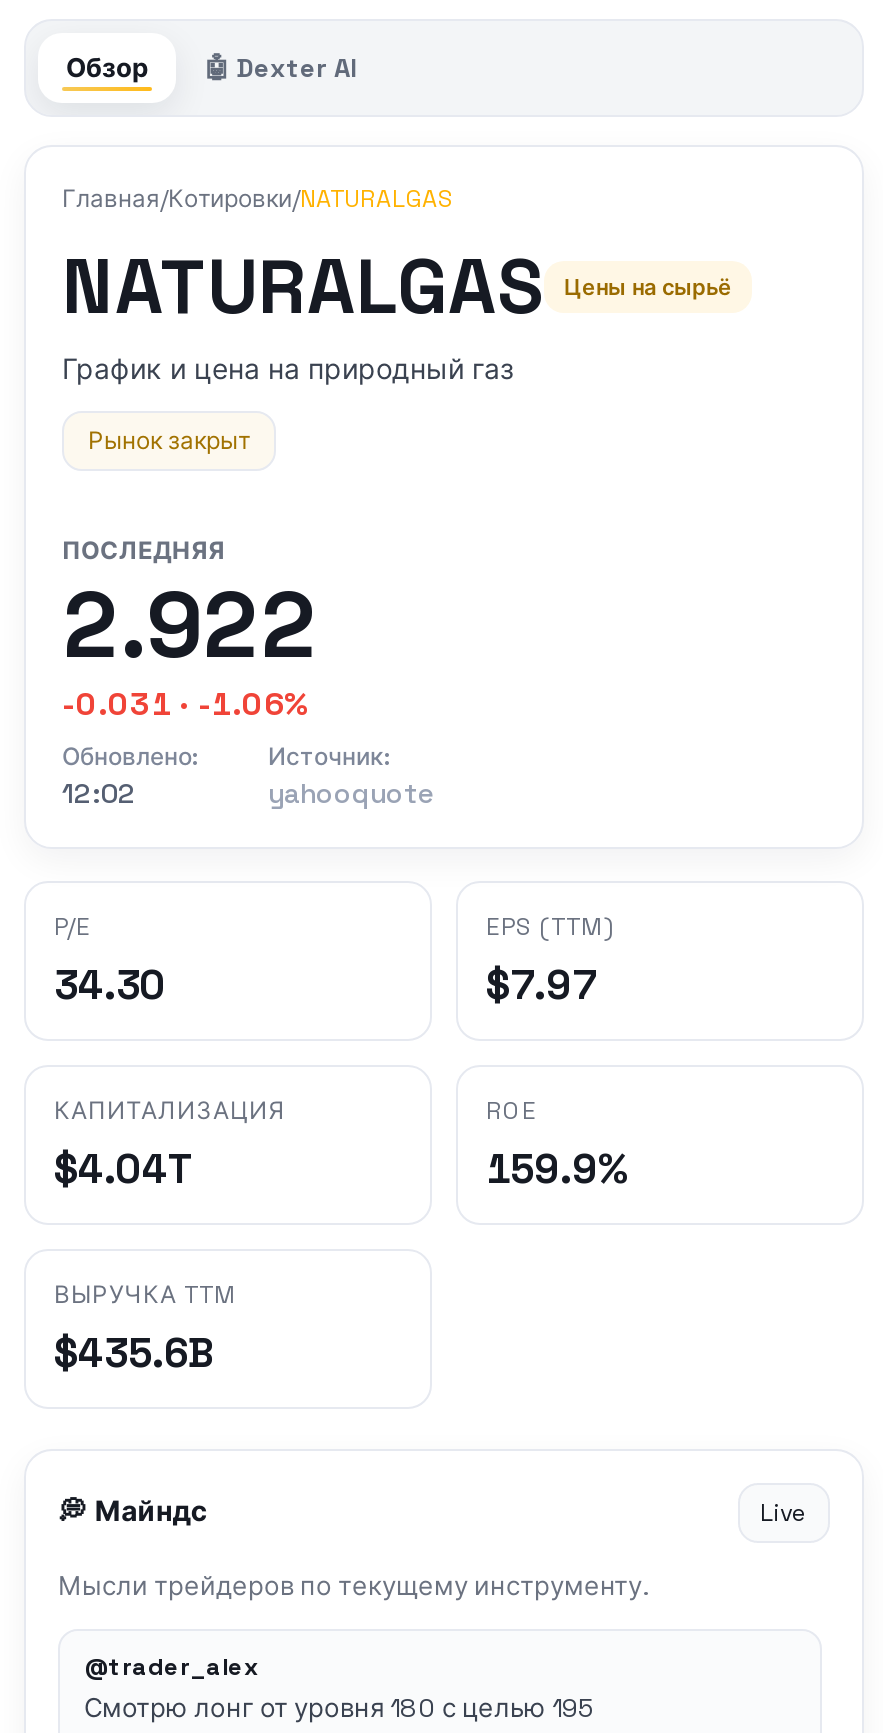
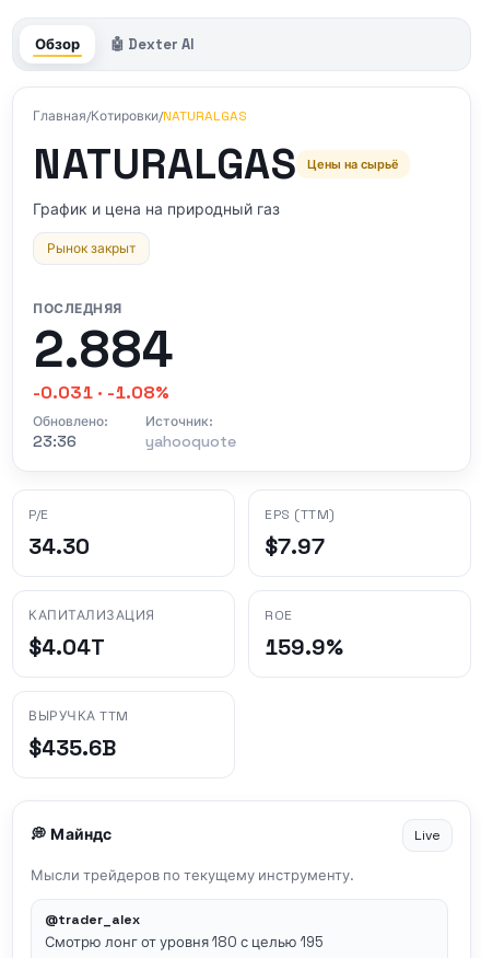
- 2.922
+ 2.884

- -0.031 · -1.06%
+ -0.031 · -1.08%

- 12:02
+ 23:36
